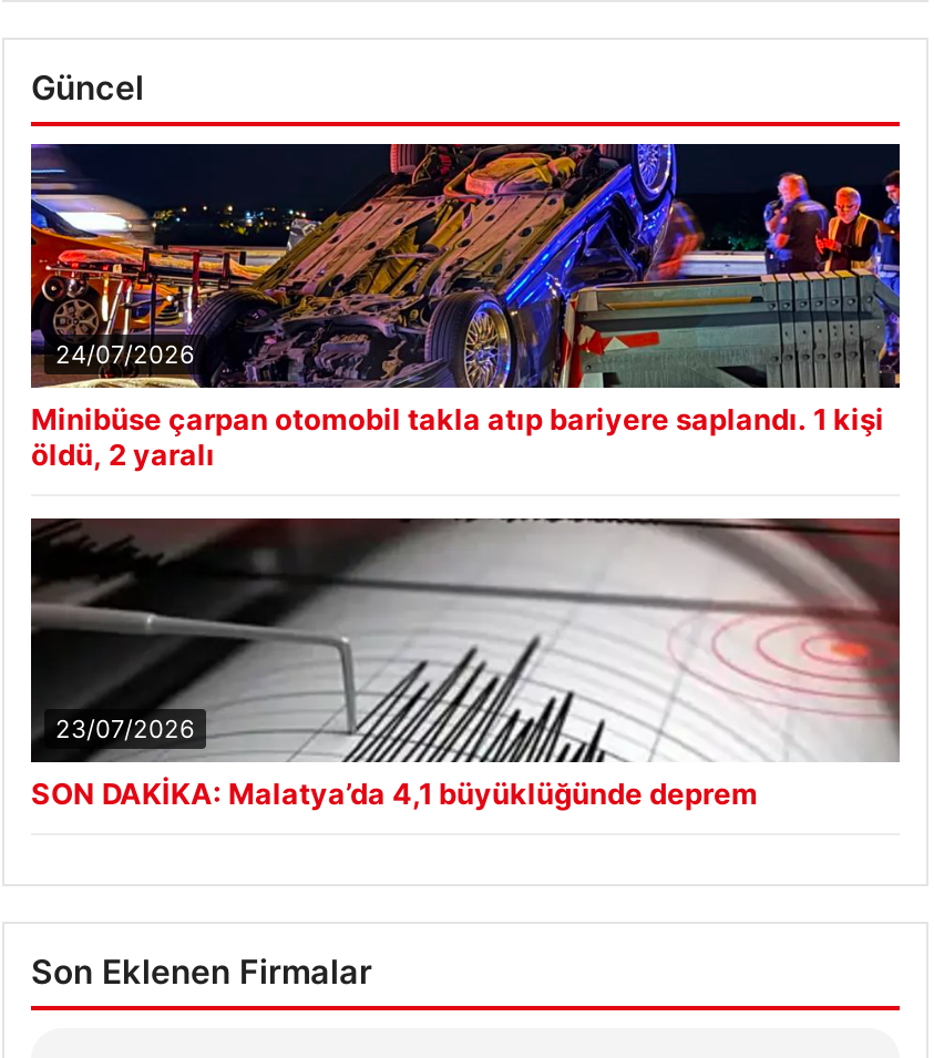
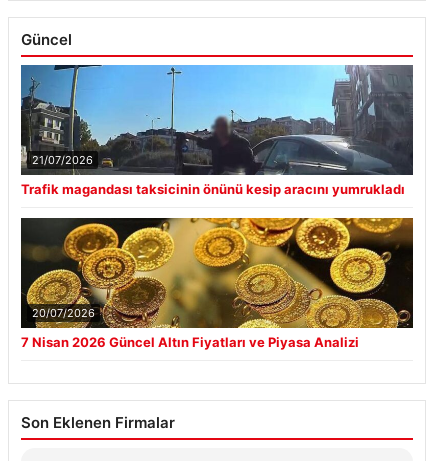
- [image]
- 24/07/2026
+ [image]
+ 21/07/2026

- Minibüse çarpan otomobil takla atıp bariyere saplandı. 1 kişi
- öldü, 2 yaralı
+ Trafik magandası taksicinin önünü kesip aracını yumrukladı

- [image]
- 23/07/2026
+ [image]
+ 20/07/2026

- SON DAKİKA: Malatya’da 4,1 büyüklüğünde deprem
+ 7 Nisan 2026 Güncel Altın Fiyatları ve Piyasa Analizi
